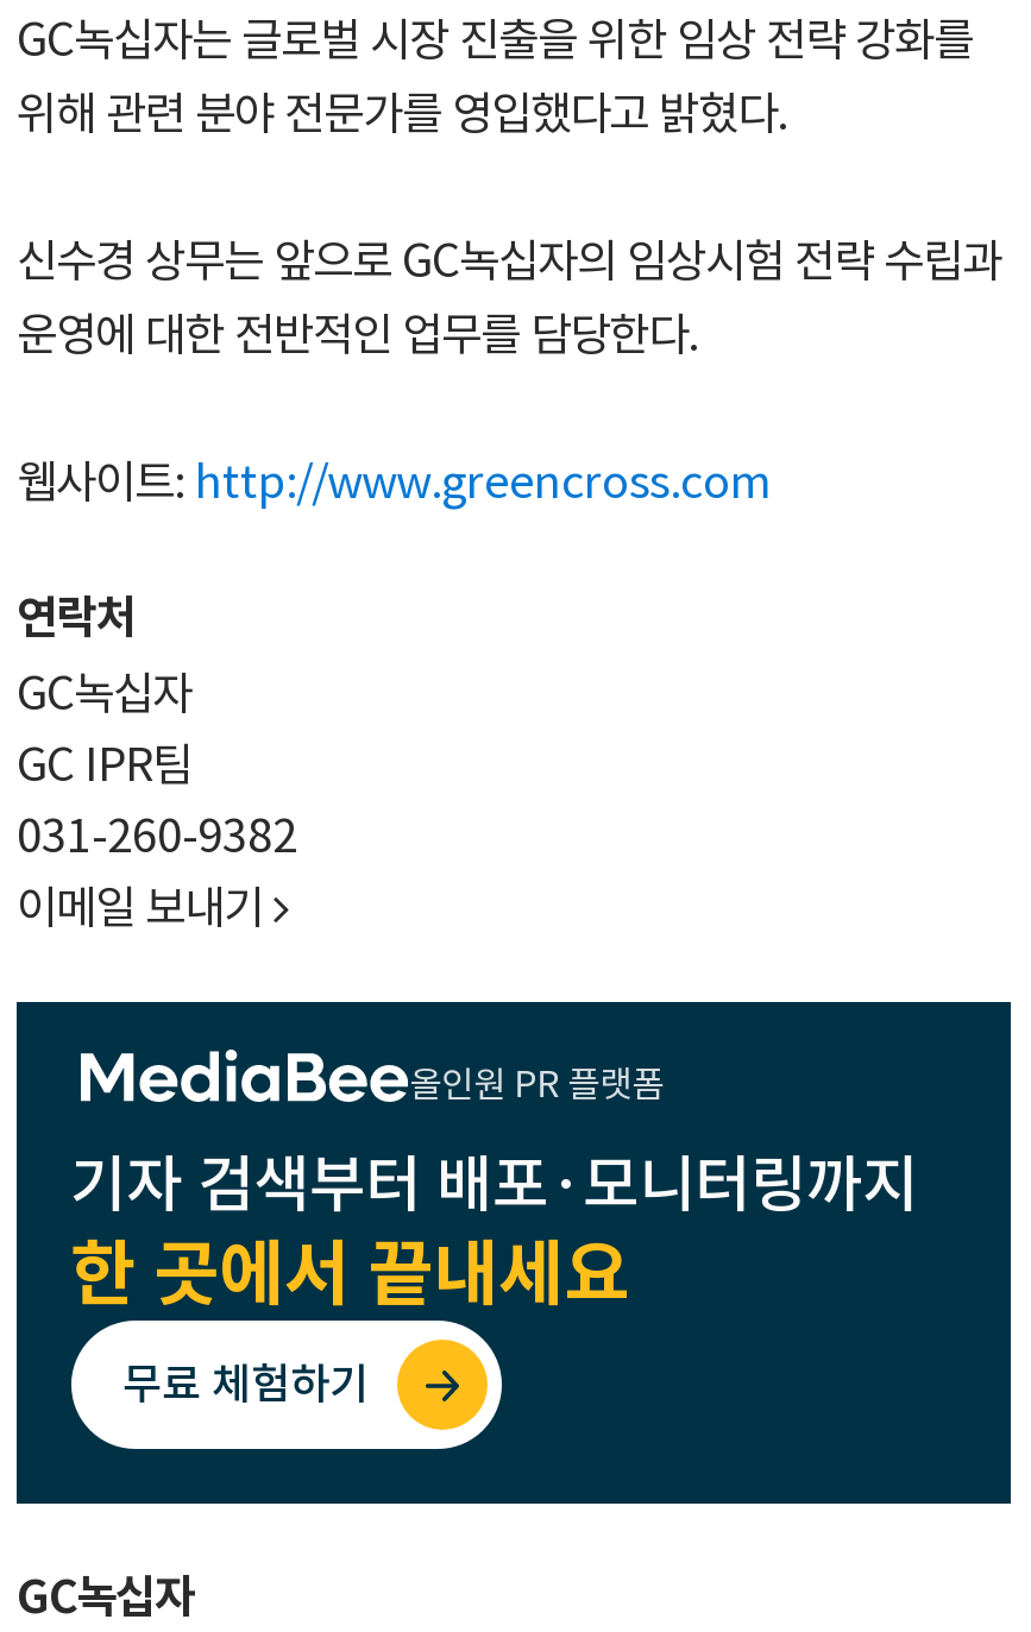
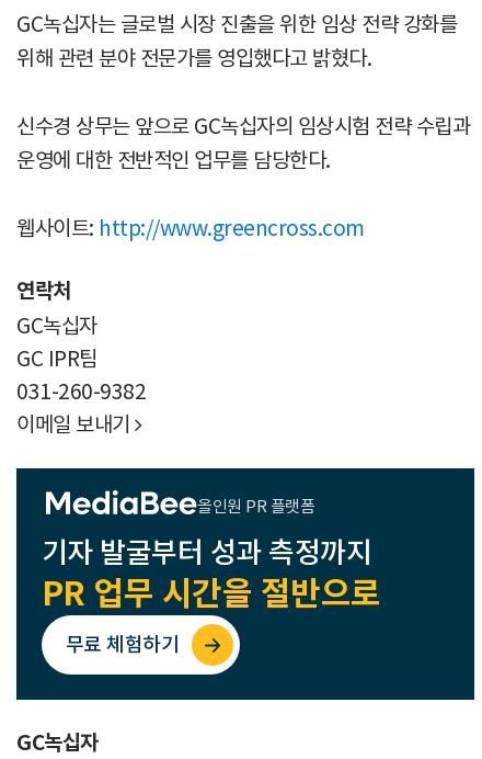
- 기자 검색부터 배포·모니터링까지
- 한 곳에서 끝내세요
+ 기자 발굴부터 성과 측정까지
+ PR 업무 시간을 절반으로
